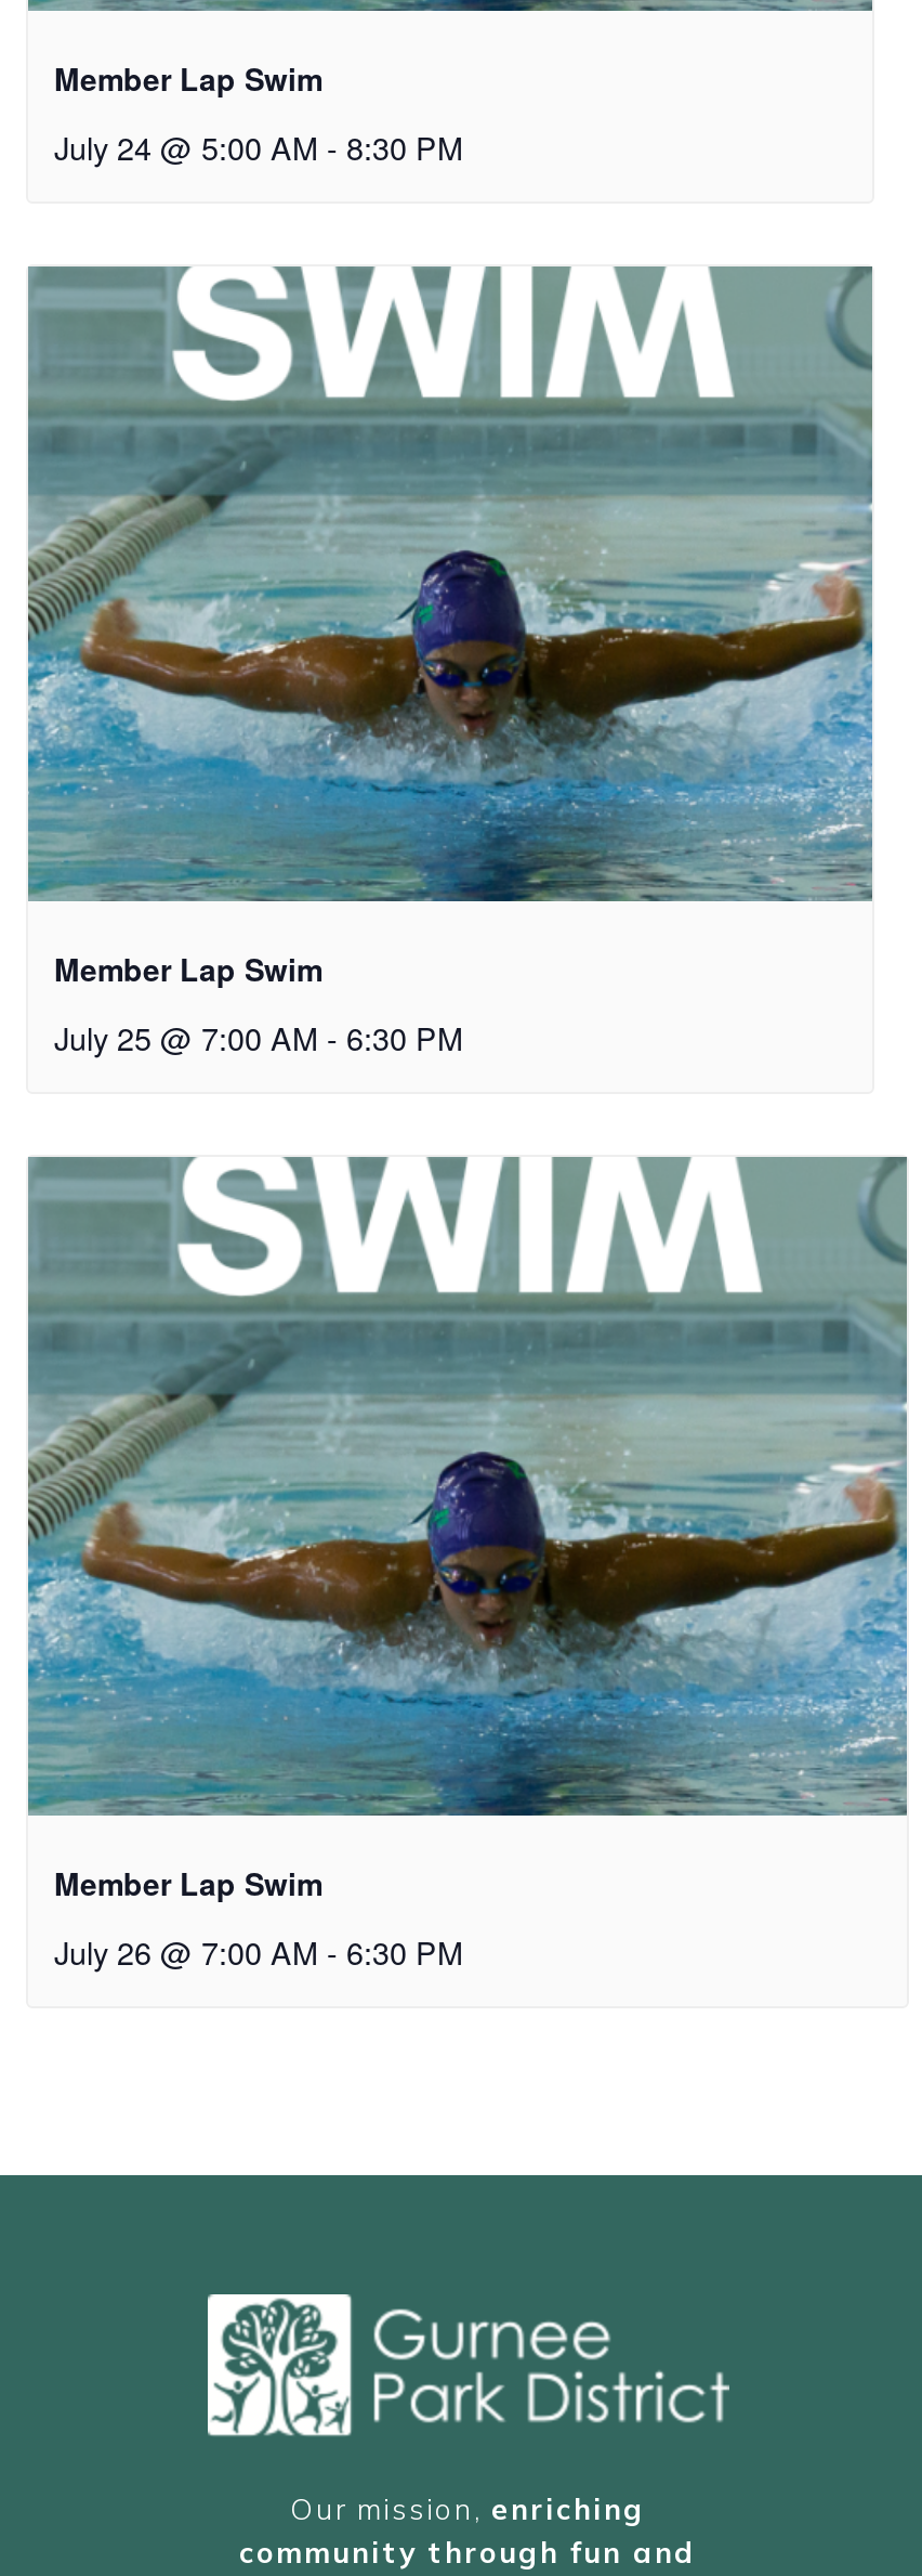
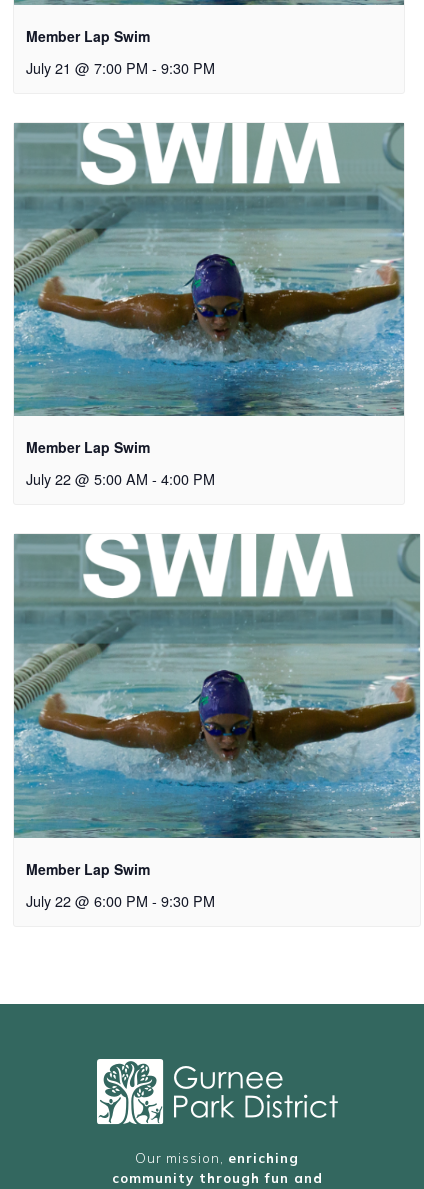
- July 24 @ 5:00 AM - 8:30 PM
+ July 21 @ 7:00 PM - 9:30 PM

- July 25 @ 7:00 AM - 6:30 PM
+ July 22 @ 5:00 AM - 4:00 PM

- July 26 @ 7:00 AM - 6:30 PM
+ July 22 @ 6:00 PM - 9:30 PM
